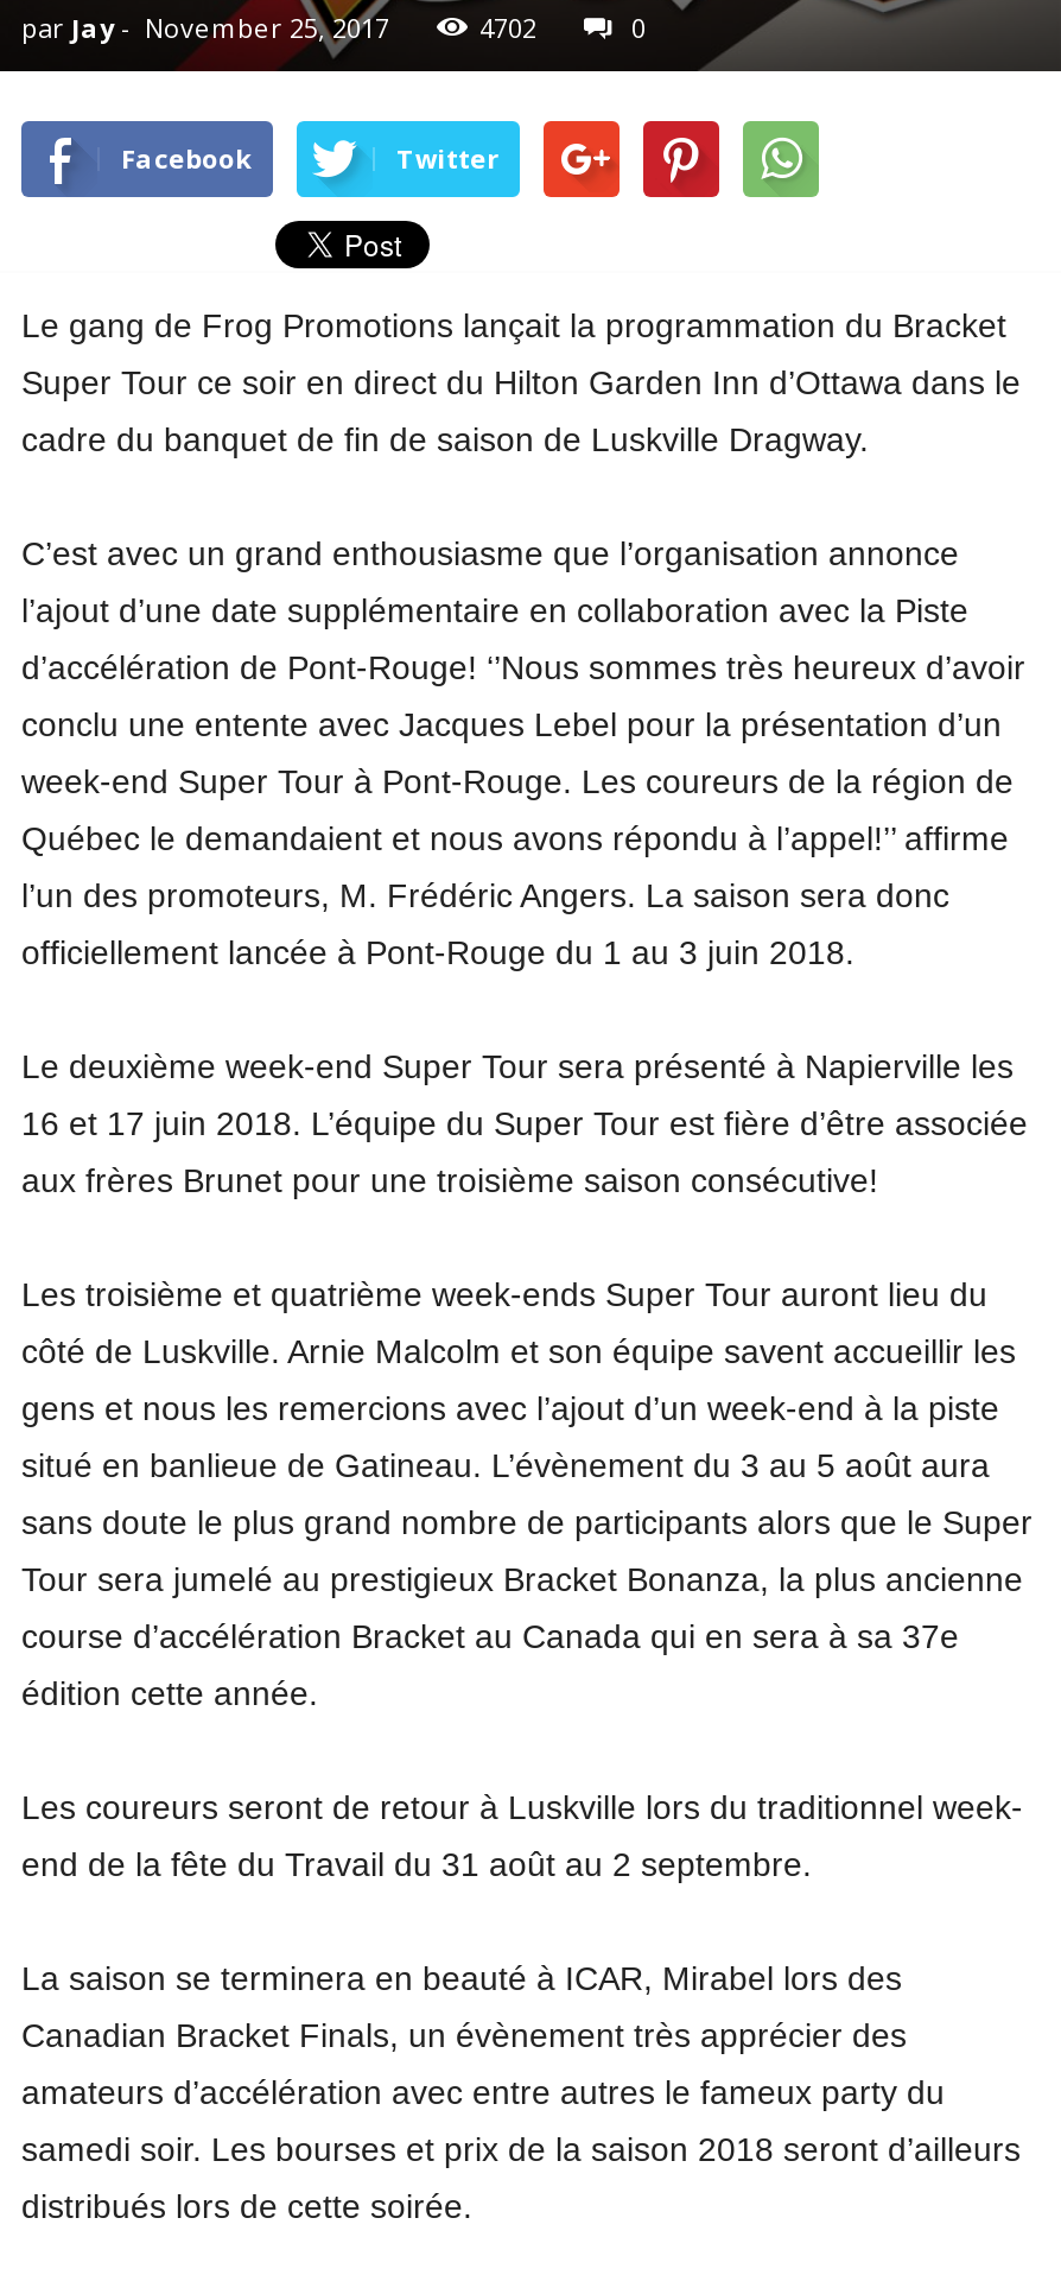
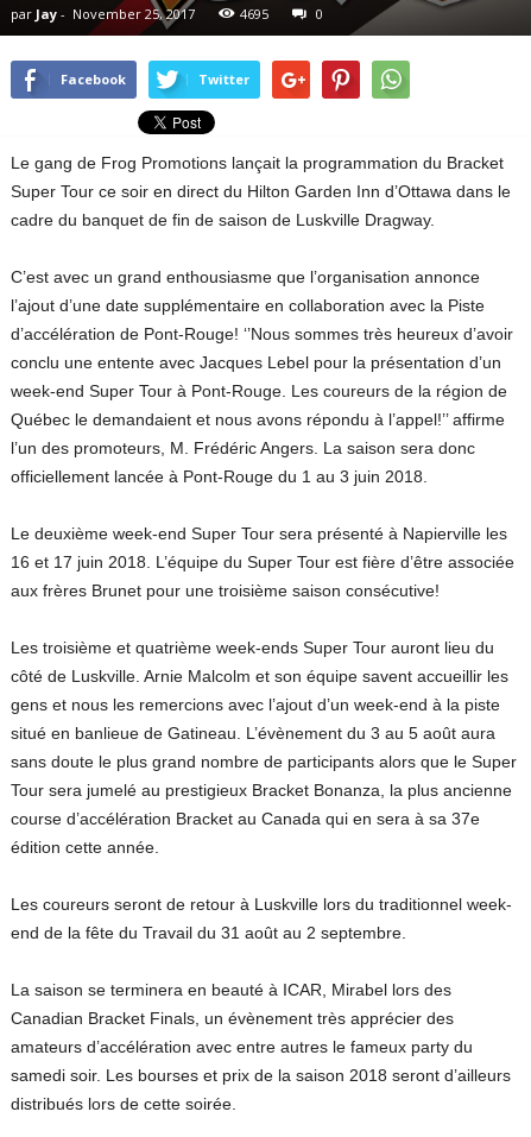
- 4702
+ 4695
